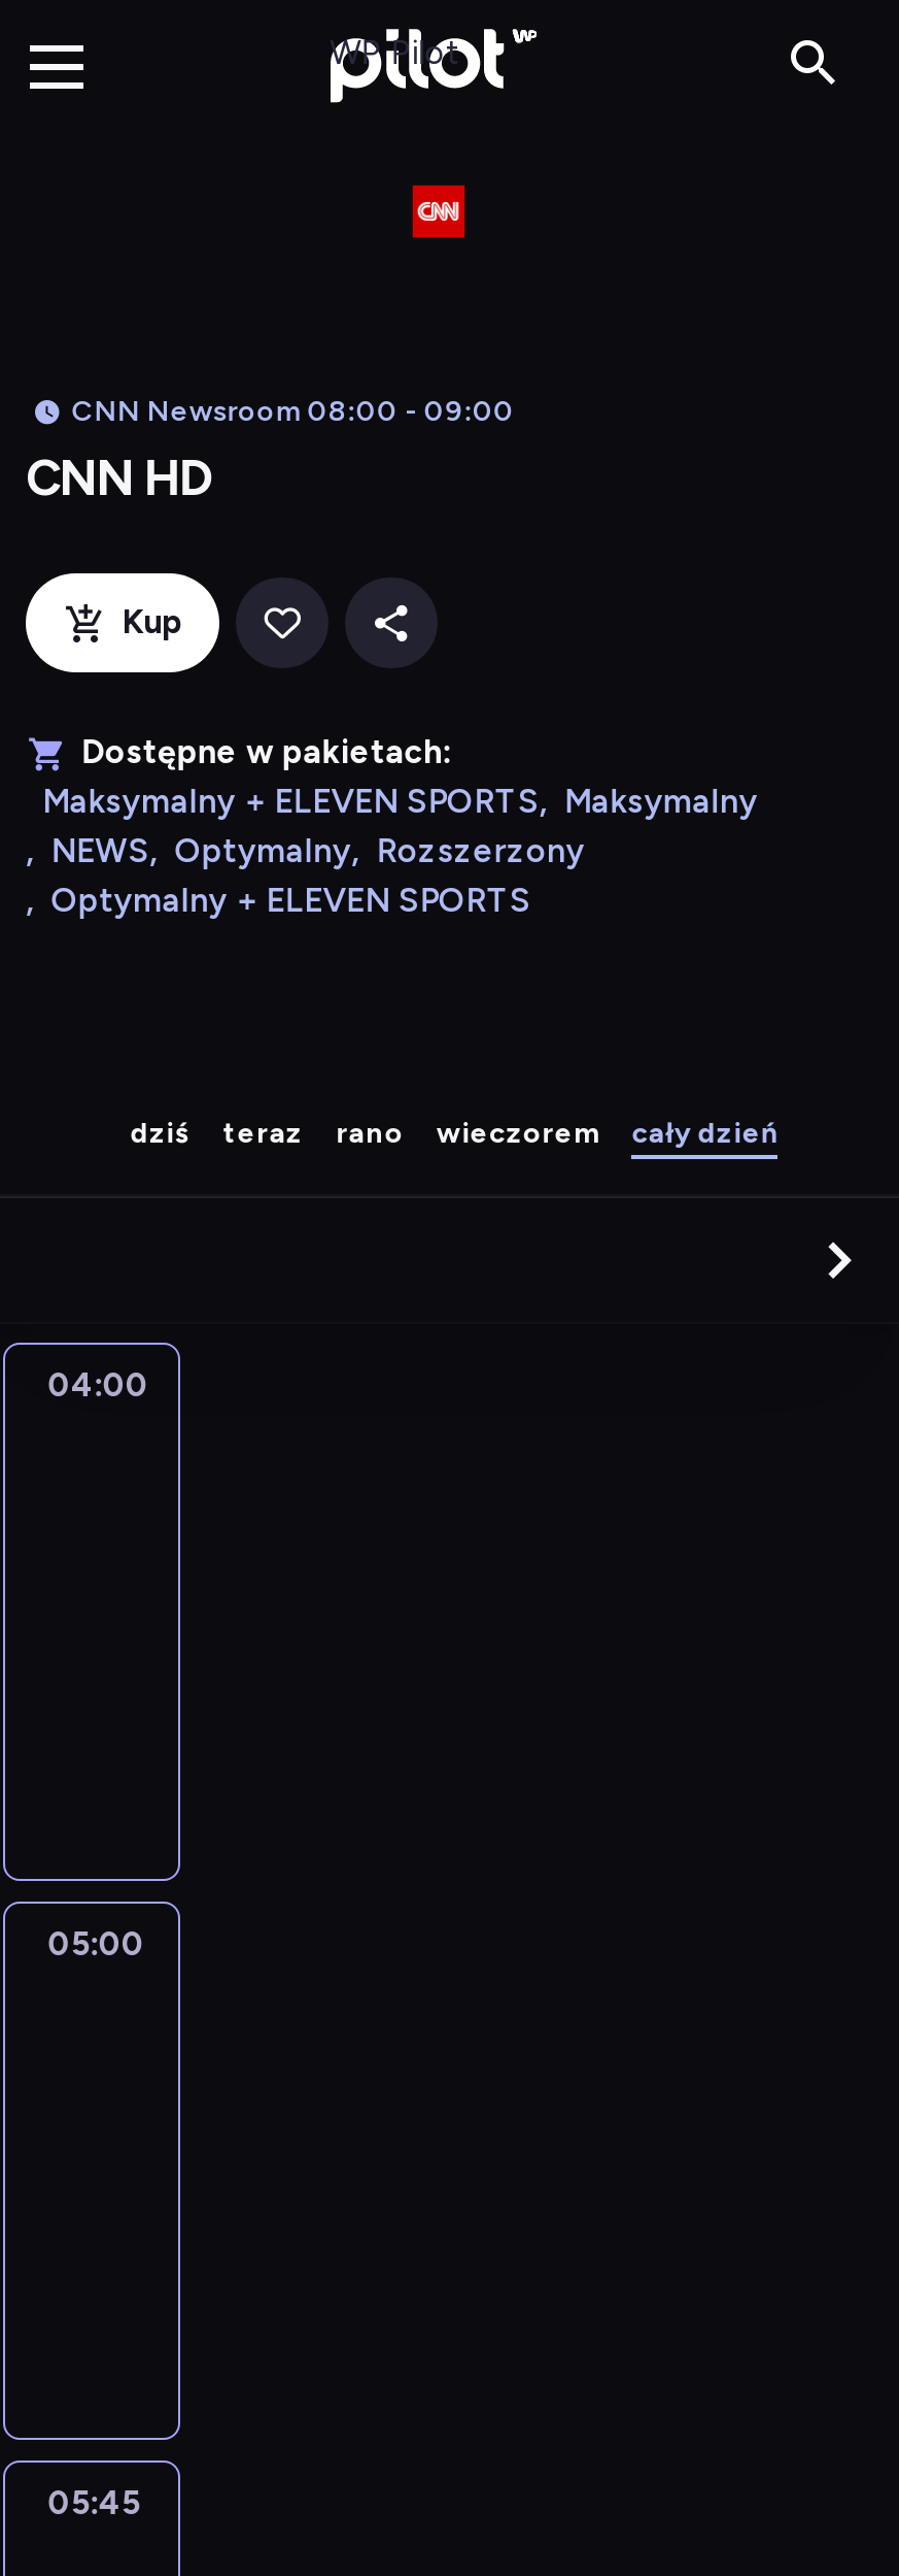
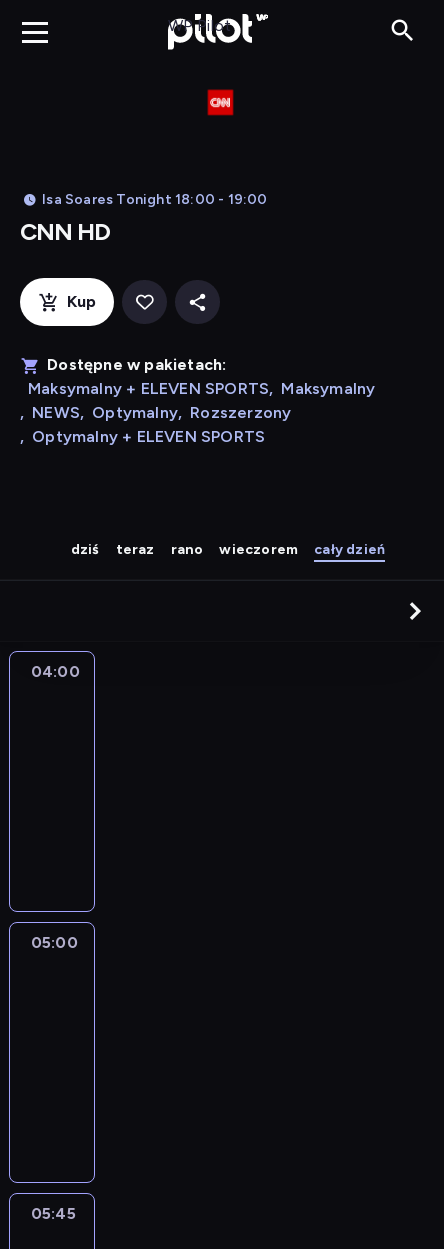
- CNN Newsroom 08:00 - 09:00
+ Isa Soares Tonight 18:00 - 19:00
